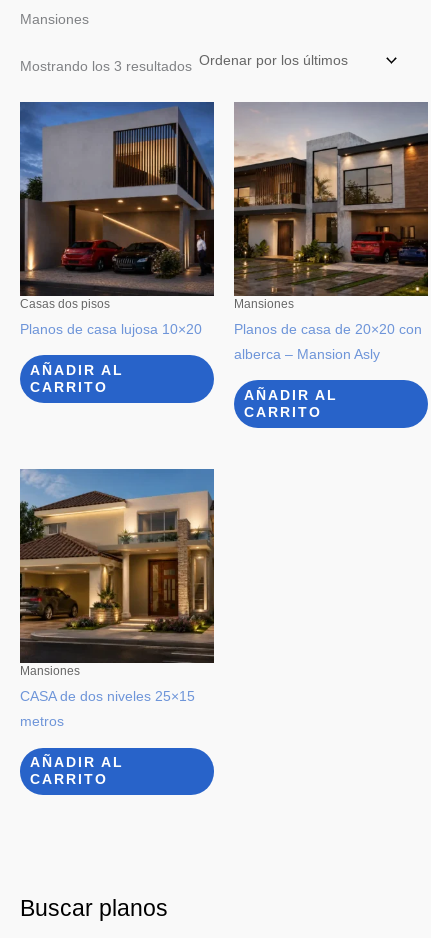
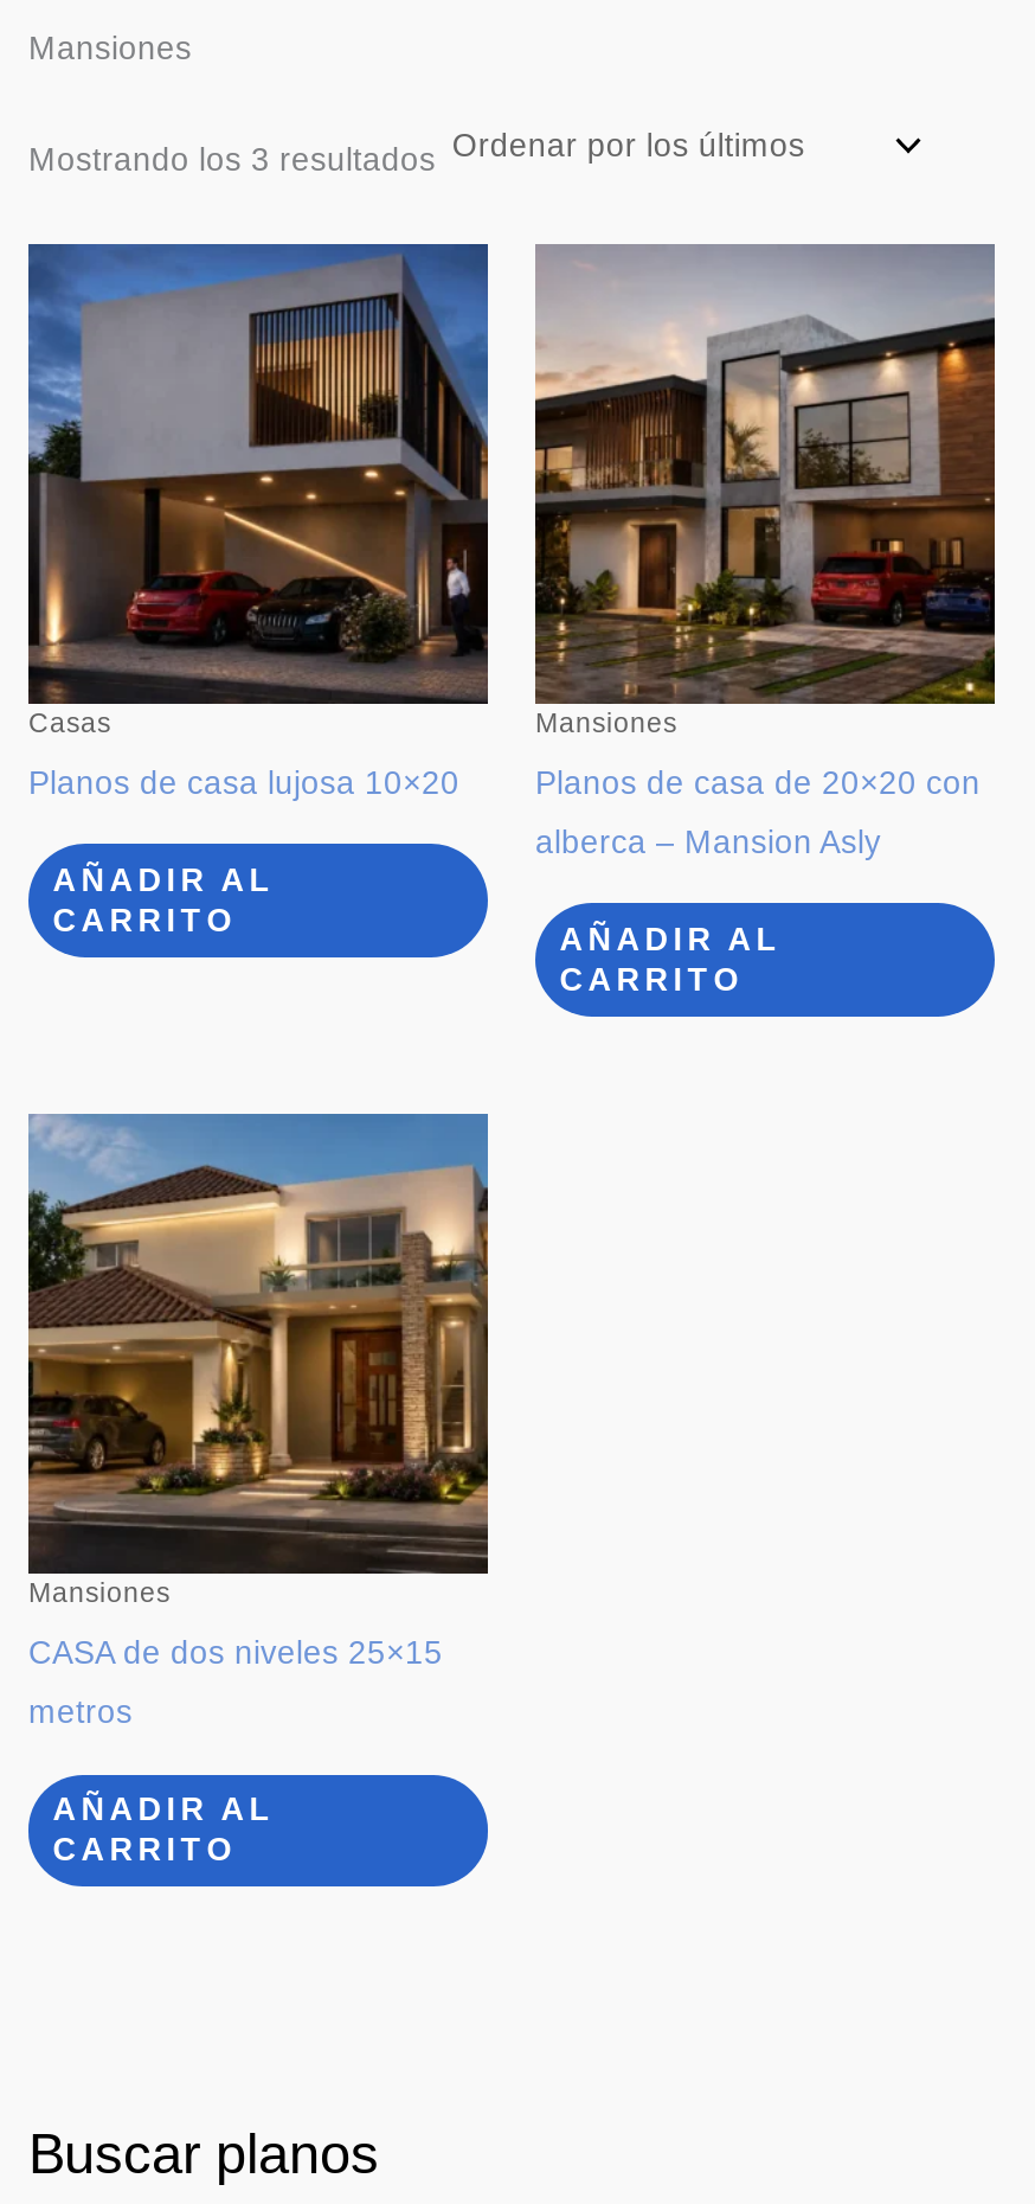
- Casas dos pisos
+ Casas
